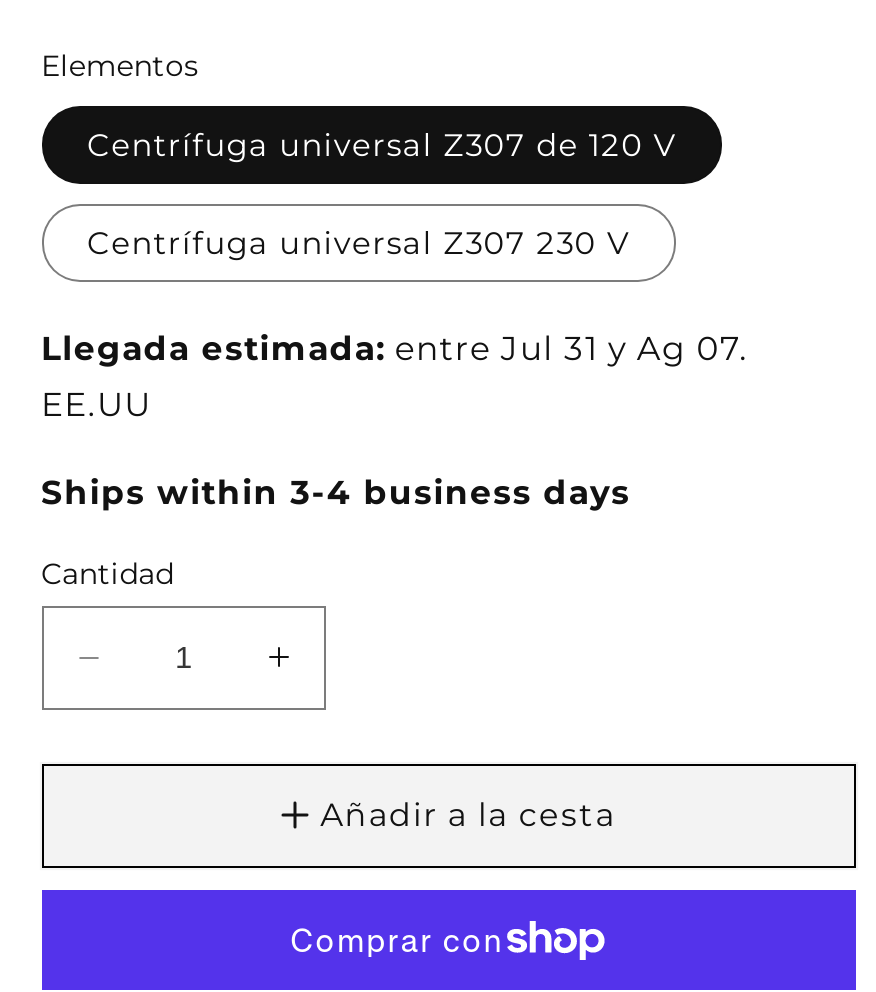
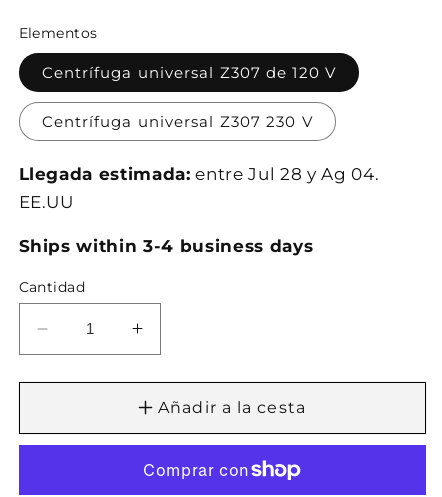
- Llegada estimada: entre Jul 31 y Ag 07.
+ Llegada estimada: entre Jul 28 y Ag 04.
